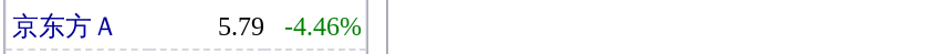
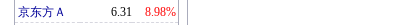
- 5.79
+ 6.31

- -4.46%
+ 8.98%
